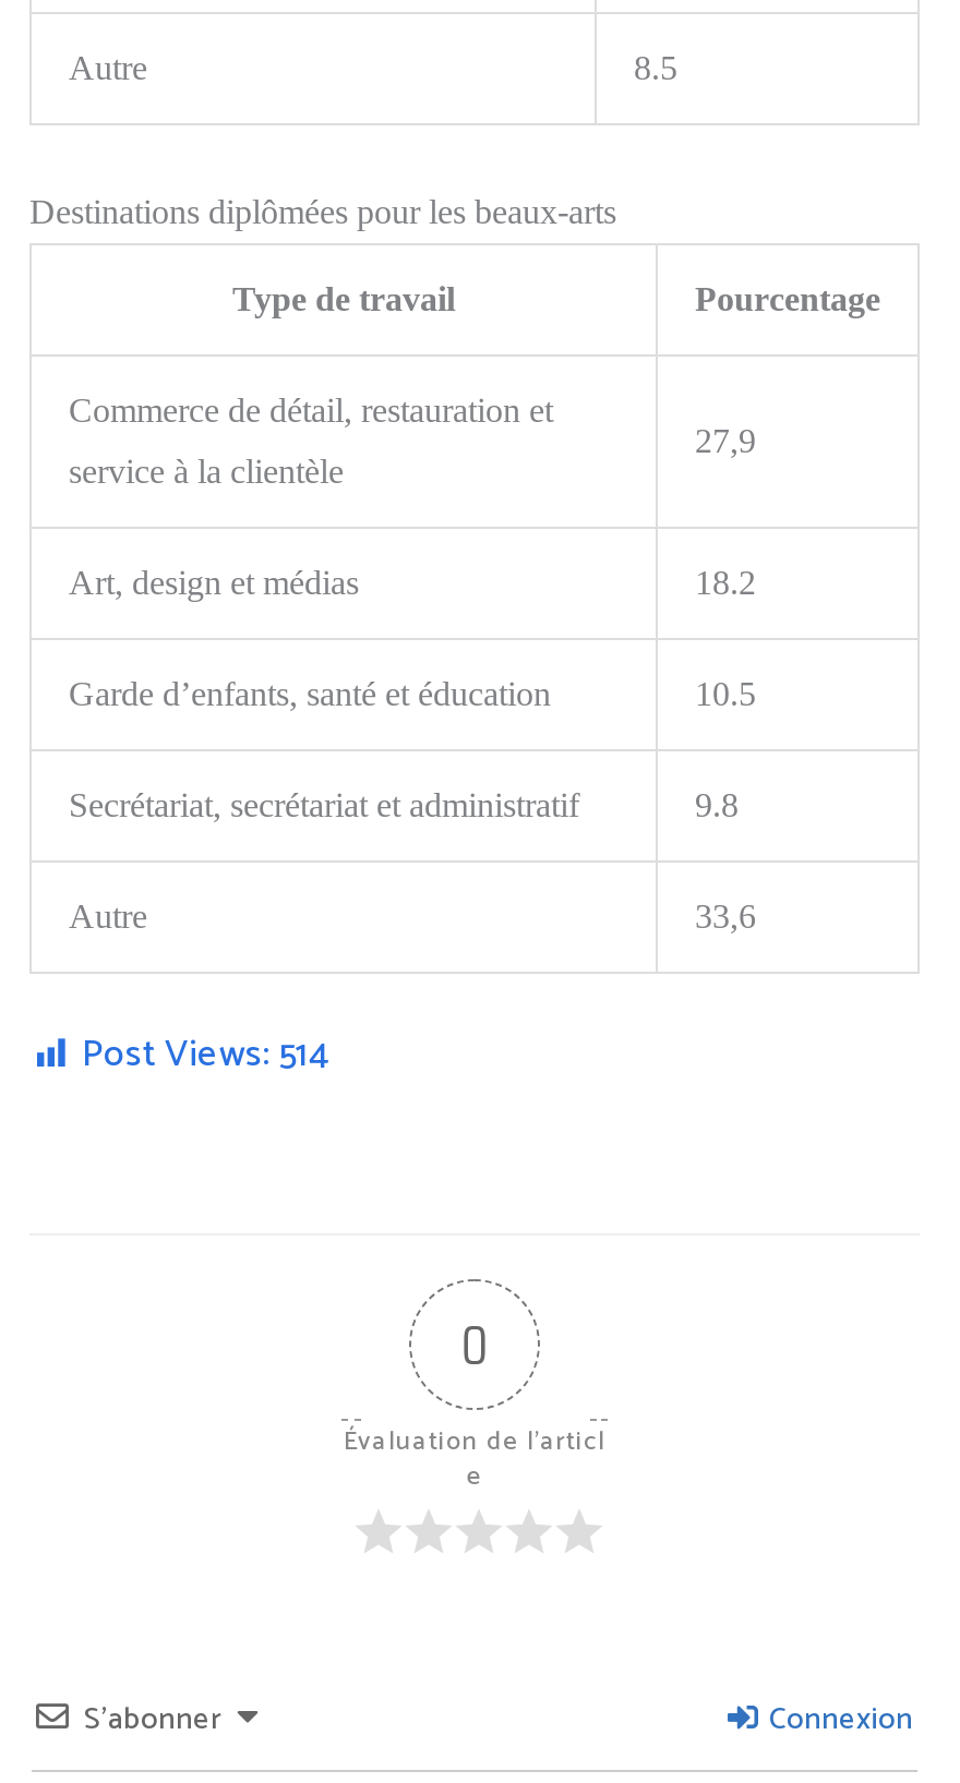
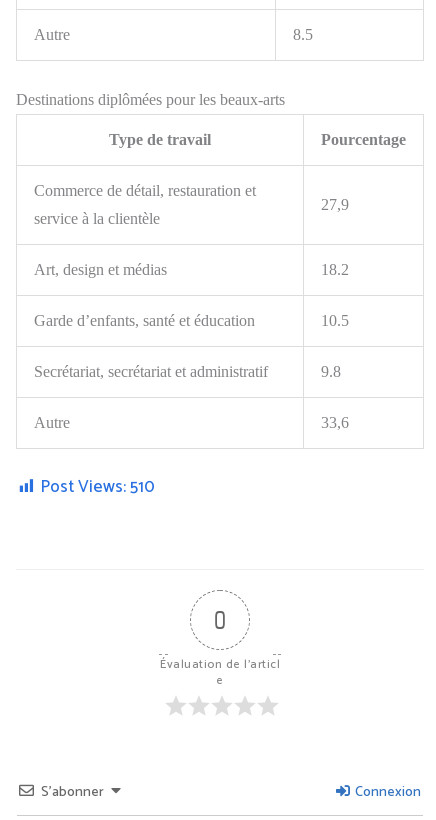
- Post Views: 514
+ Post Views: 510
